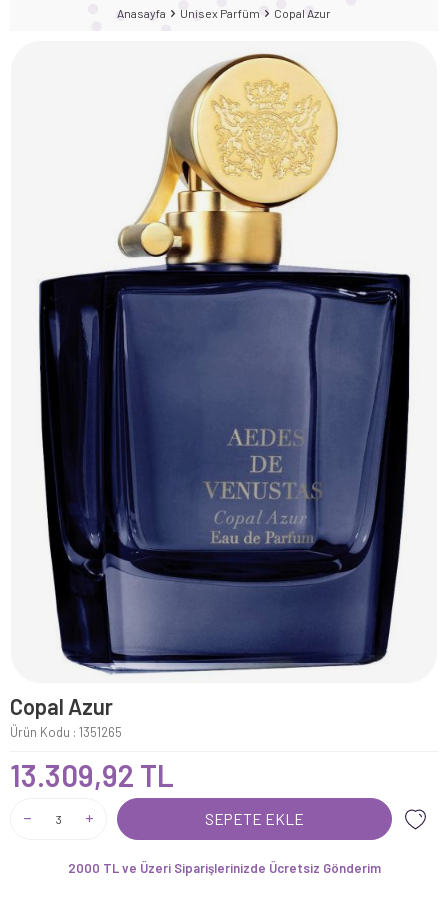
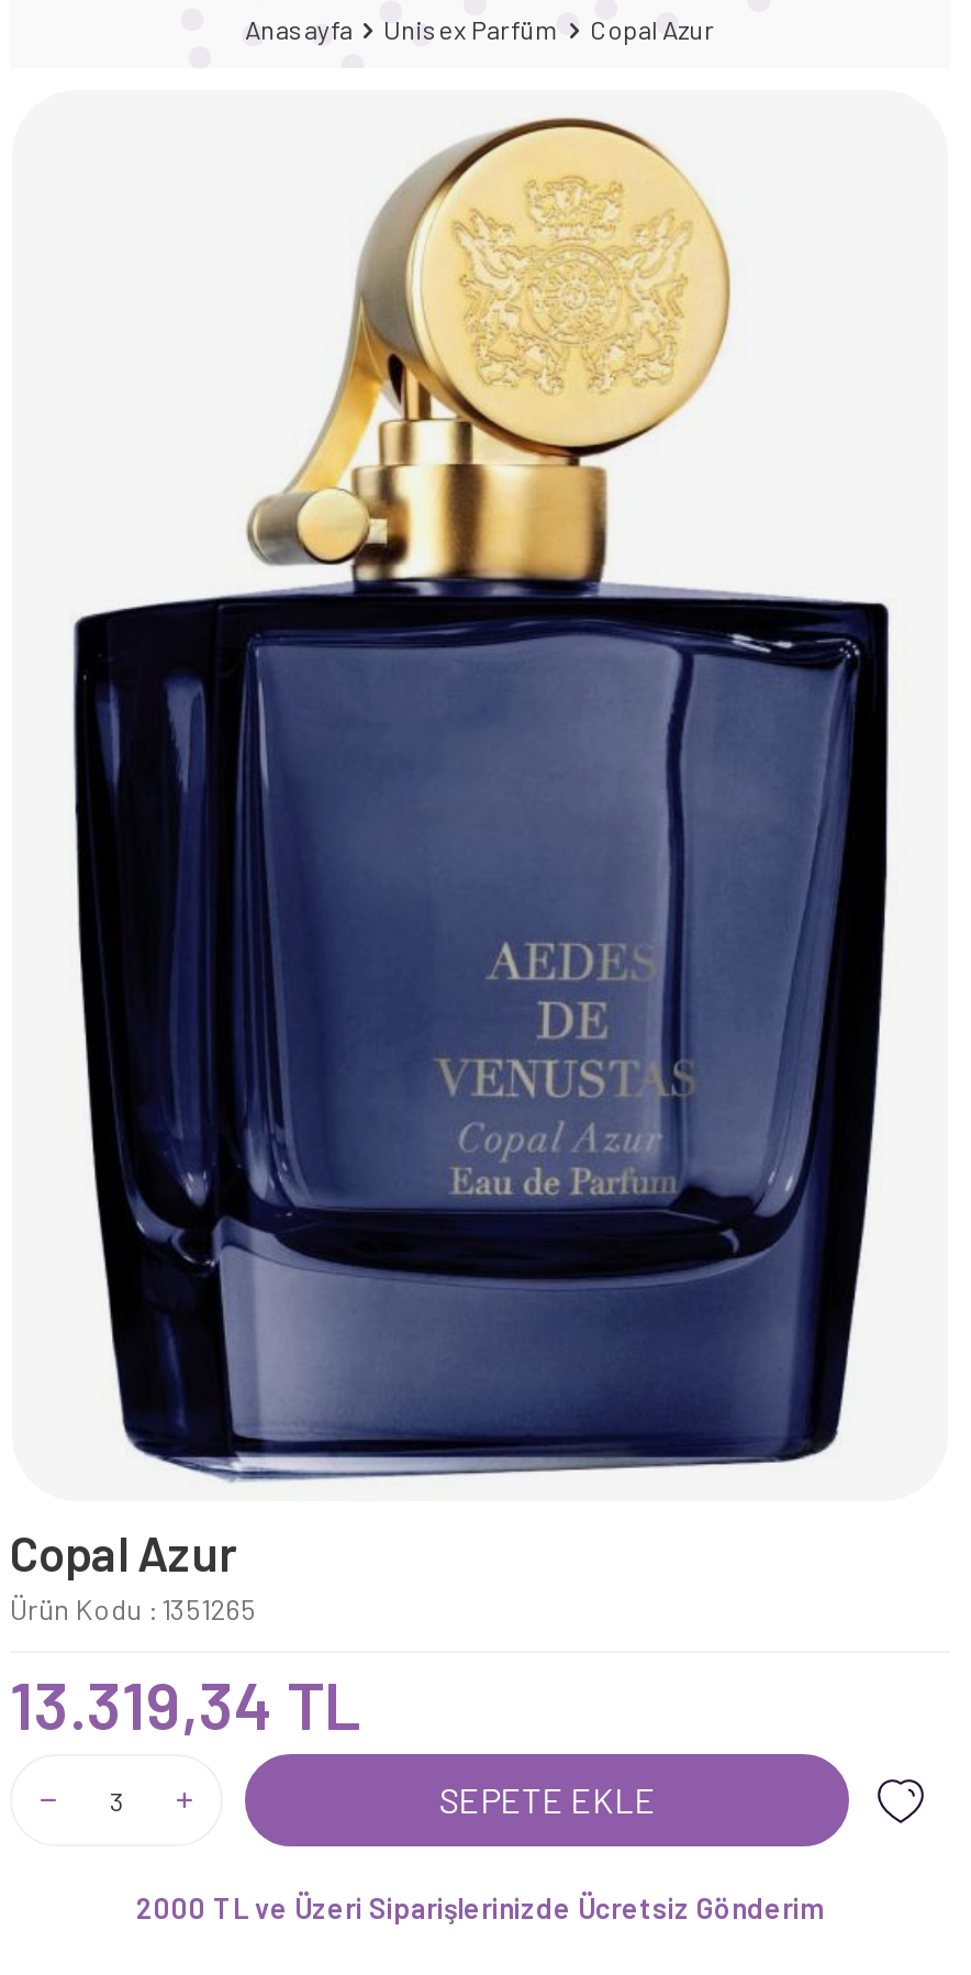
- 13.309,92 TL
+ 13.319,34 TL
